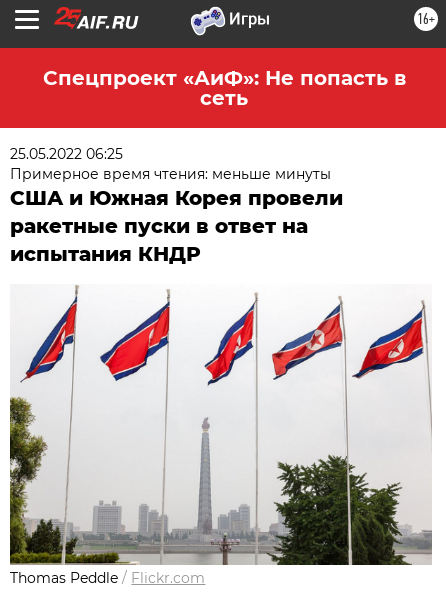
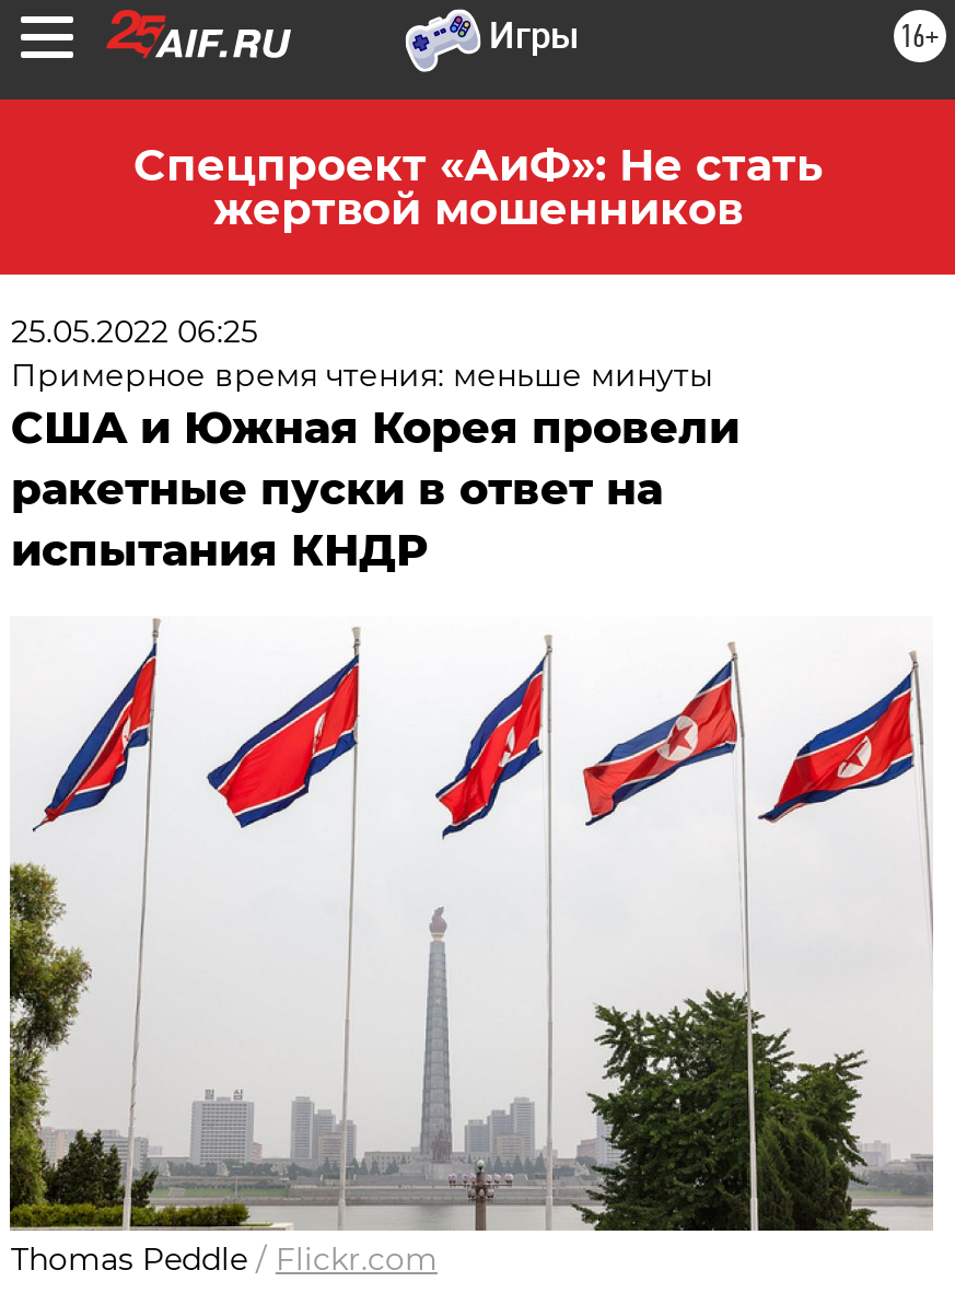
- Спецпроект «АиФ»: Не попасть в
- сеть
+ Спецпроект «АиФ»: Не стать
+ жертвой мошенников
